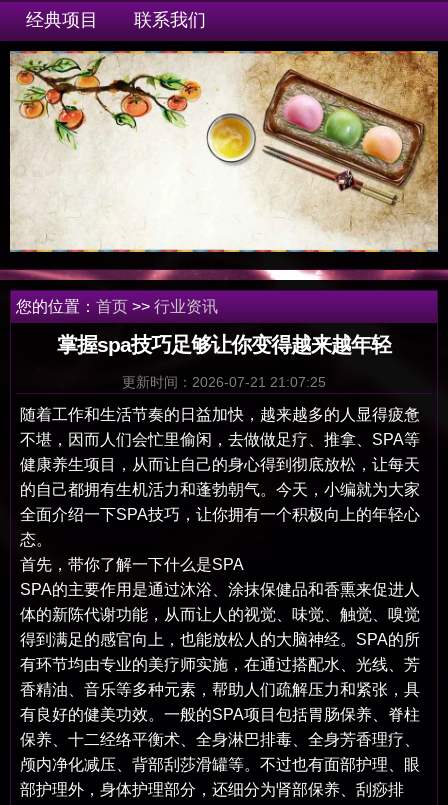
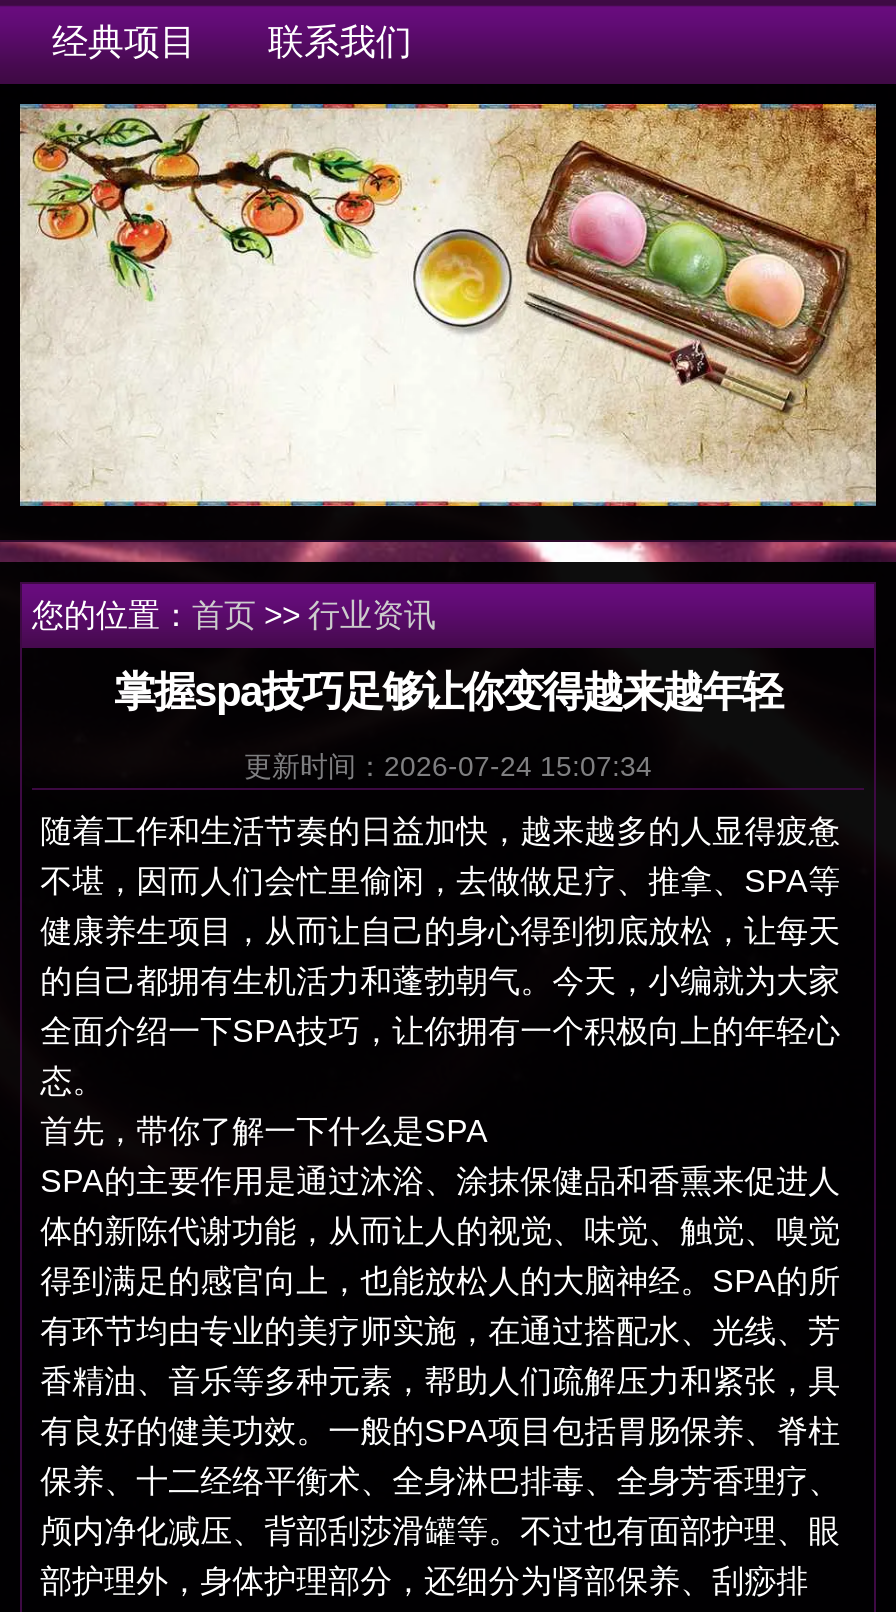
- 更新时间：2026-07-21 21:07:25
+ 更新时间：2026-07-24 15:07:34
